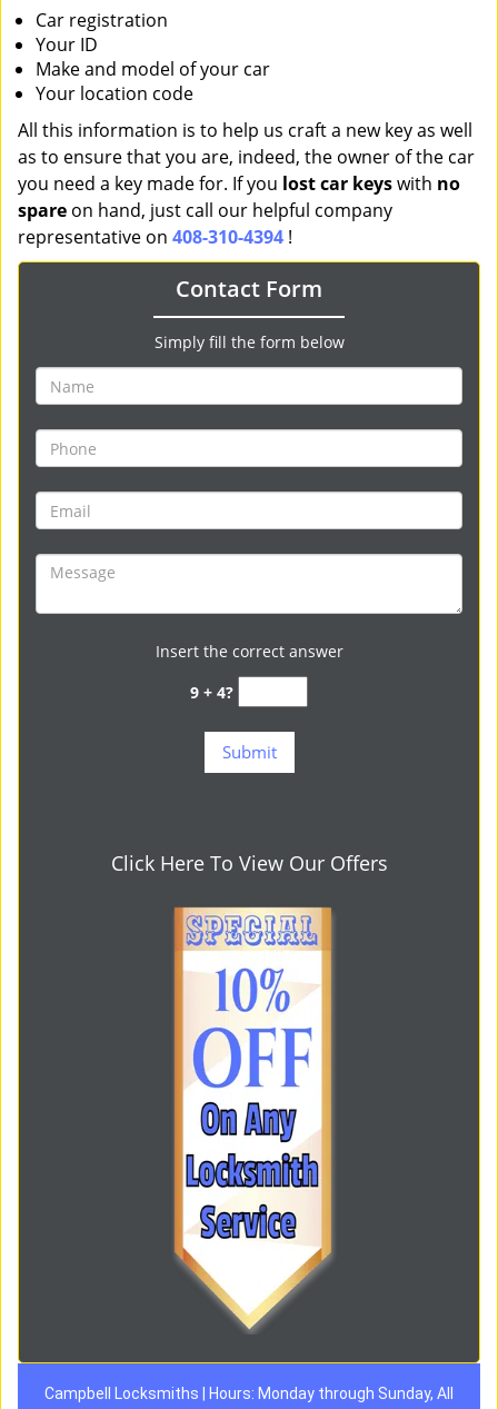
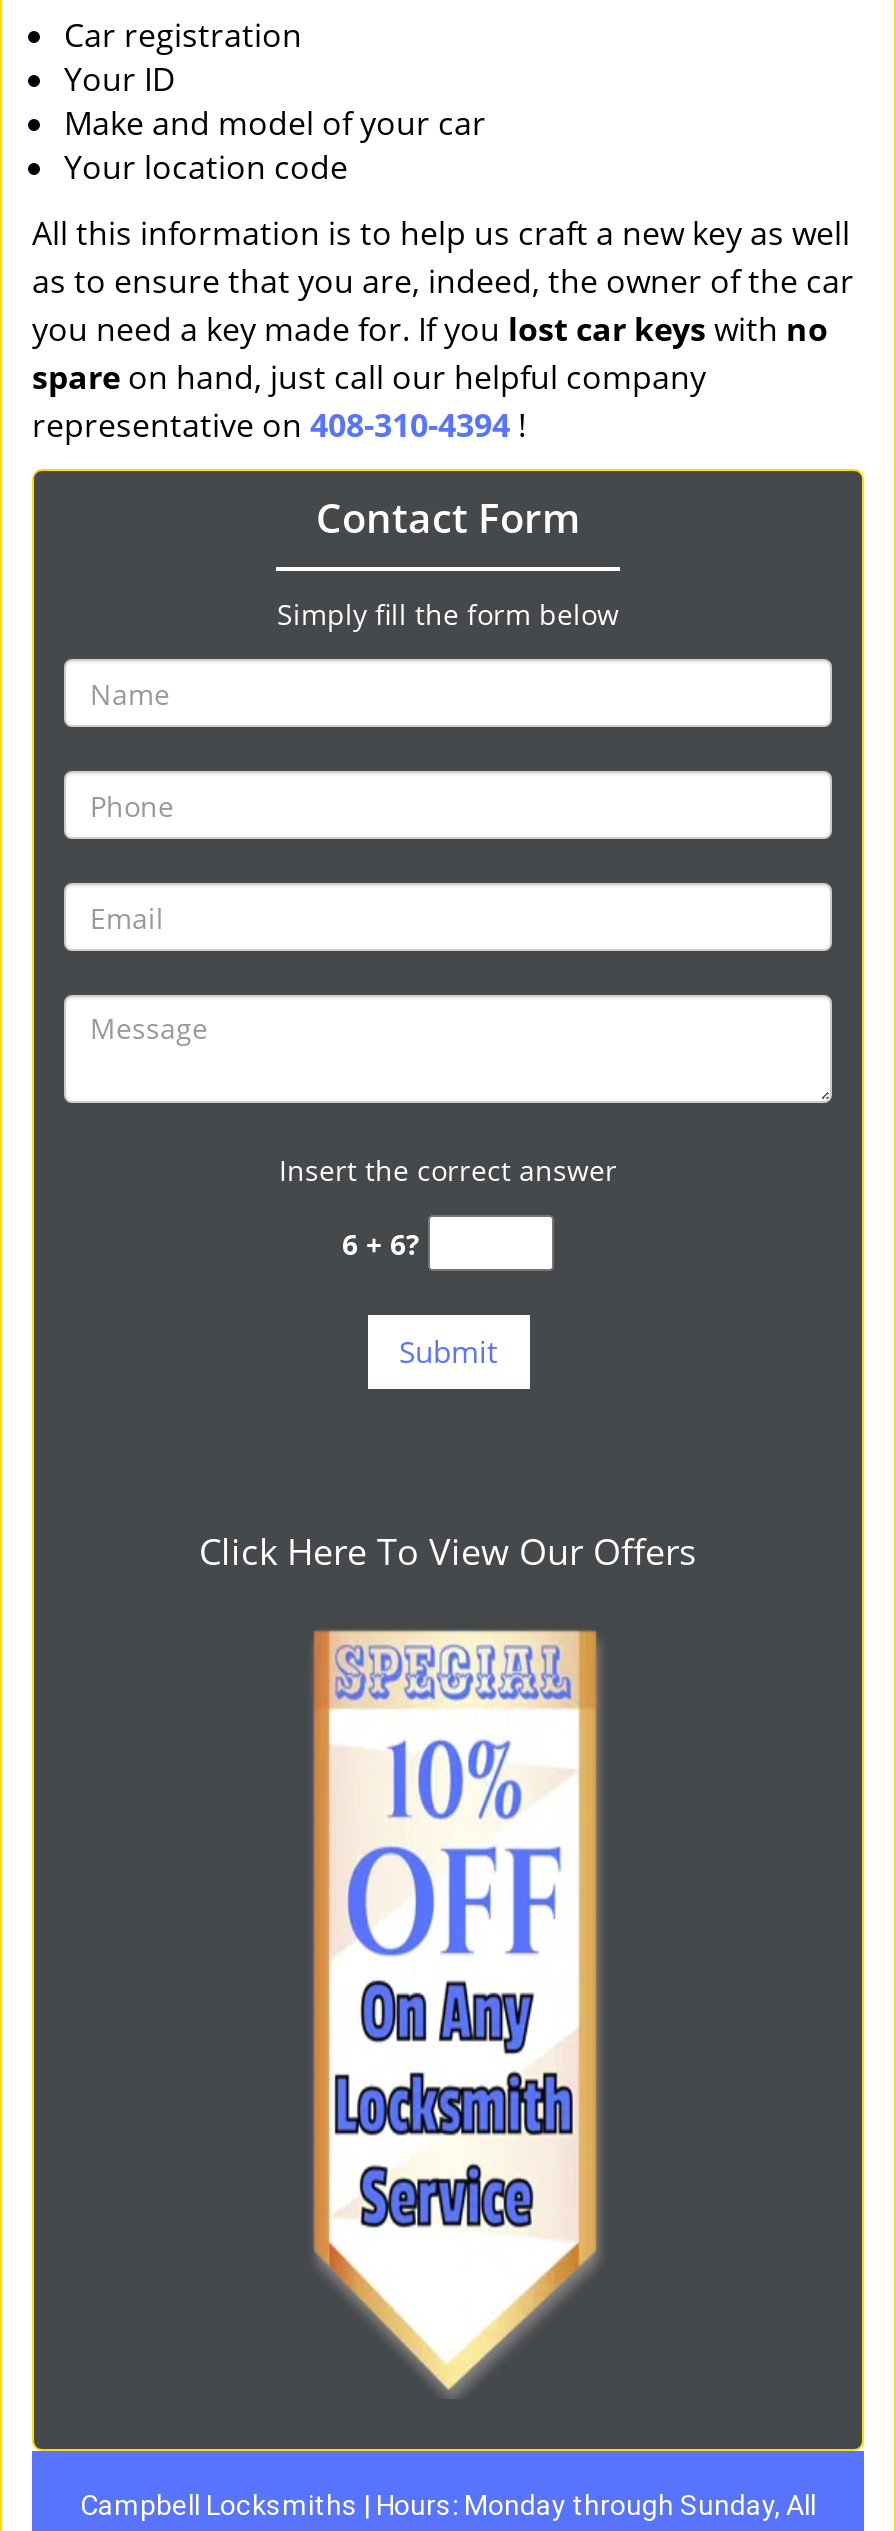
- 9 + 4?
+ 6 + 6?
